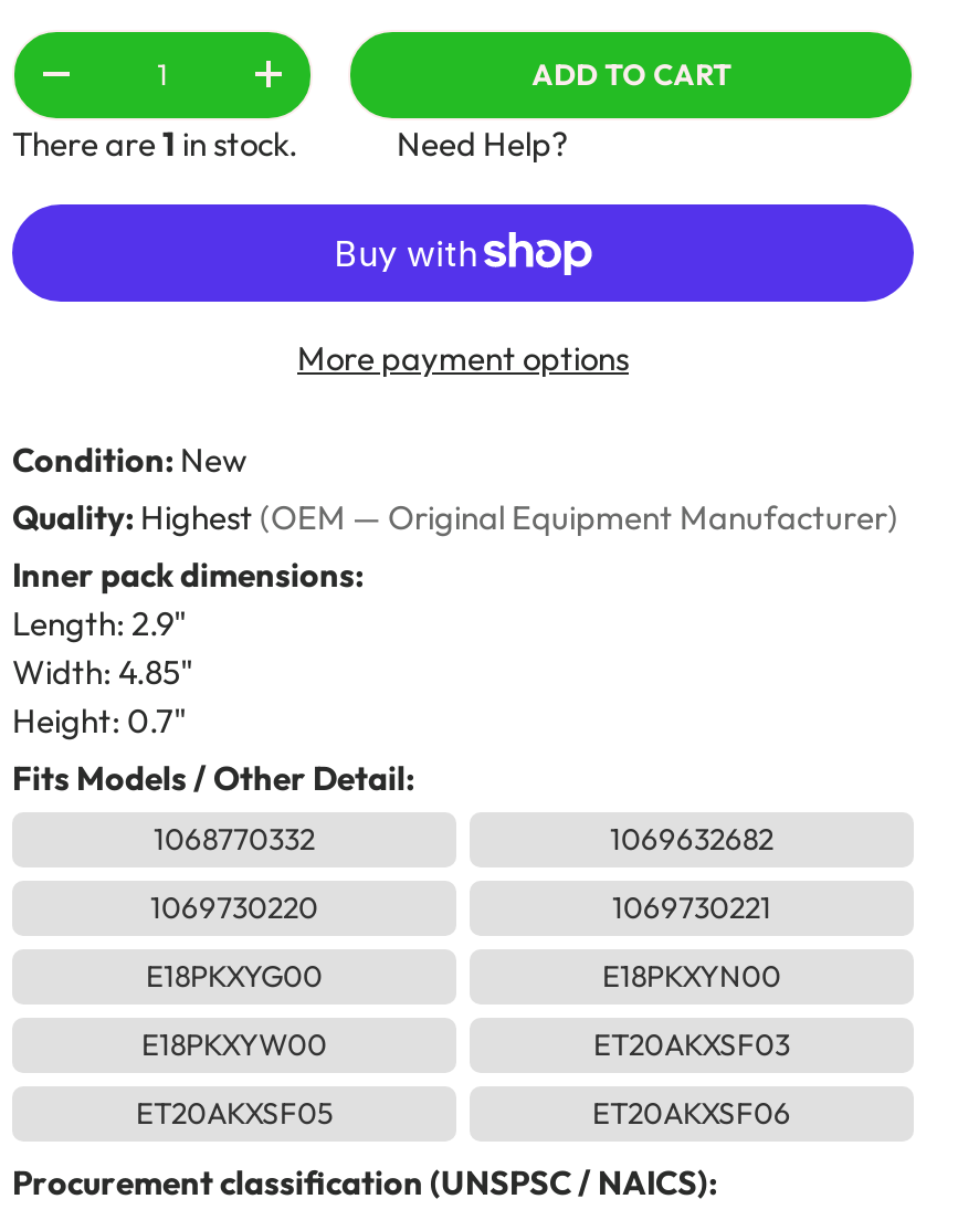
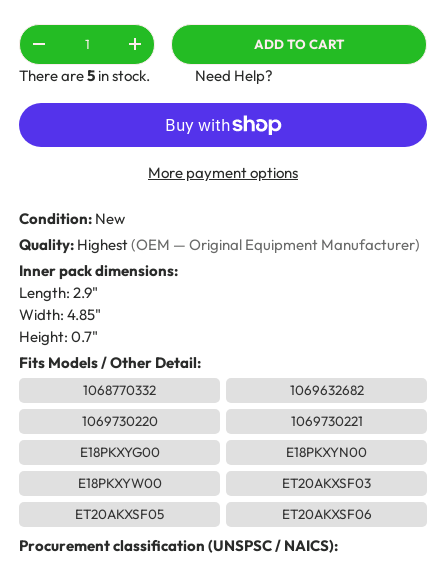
- There are 1 in stock. Need Help?
+ There are 5 in stock. Need Help?
